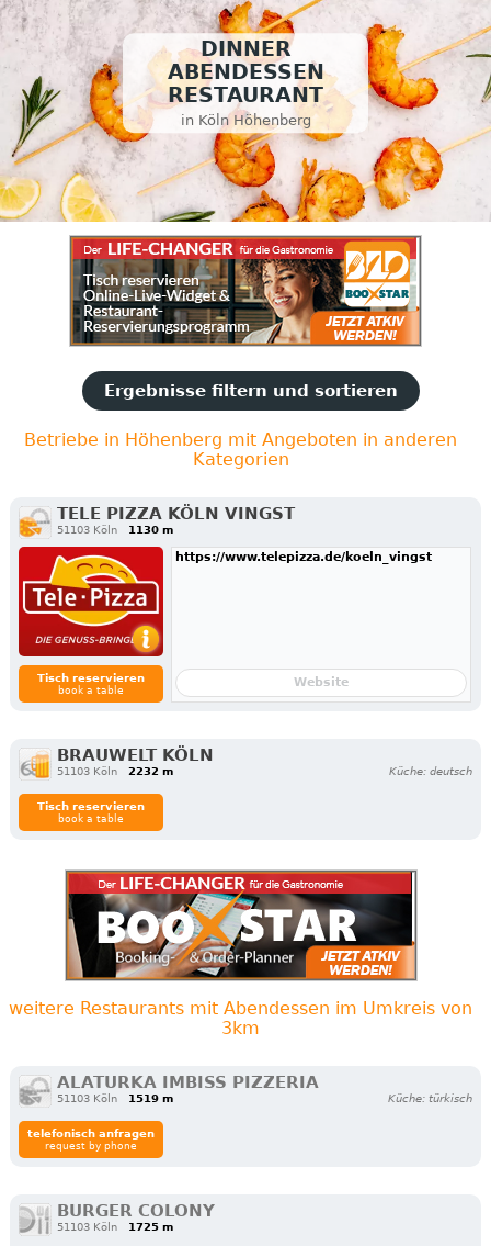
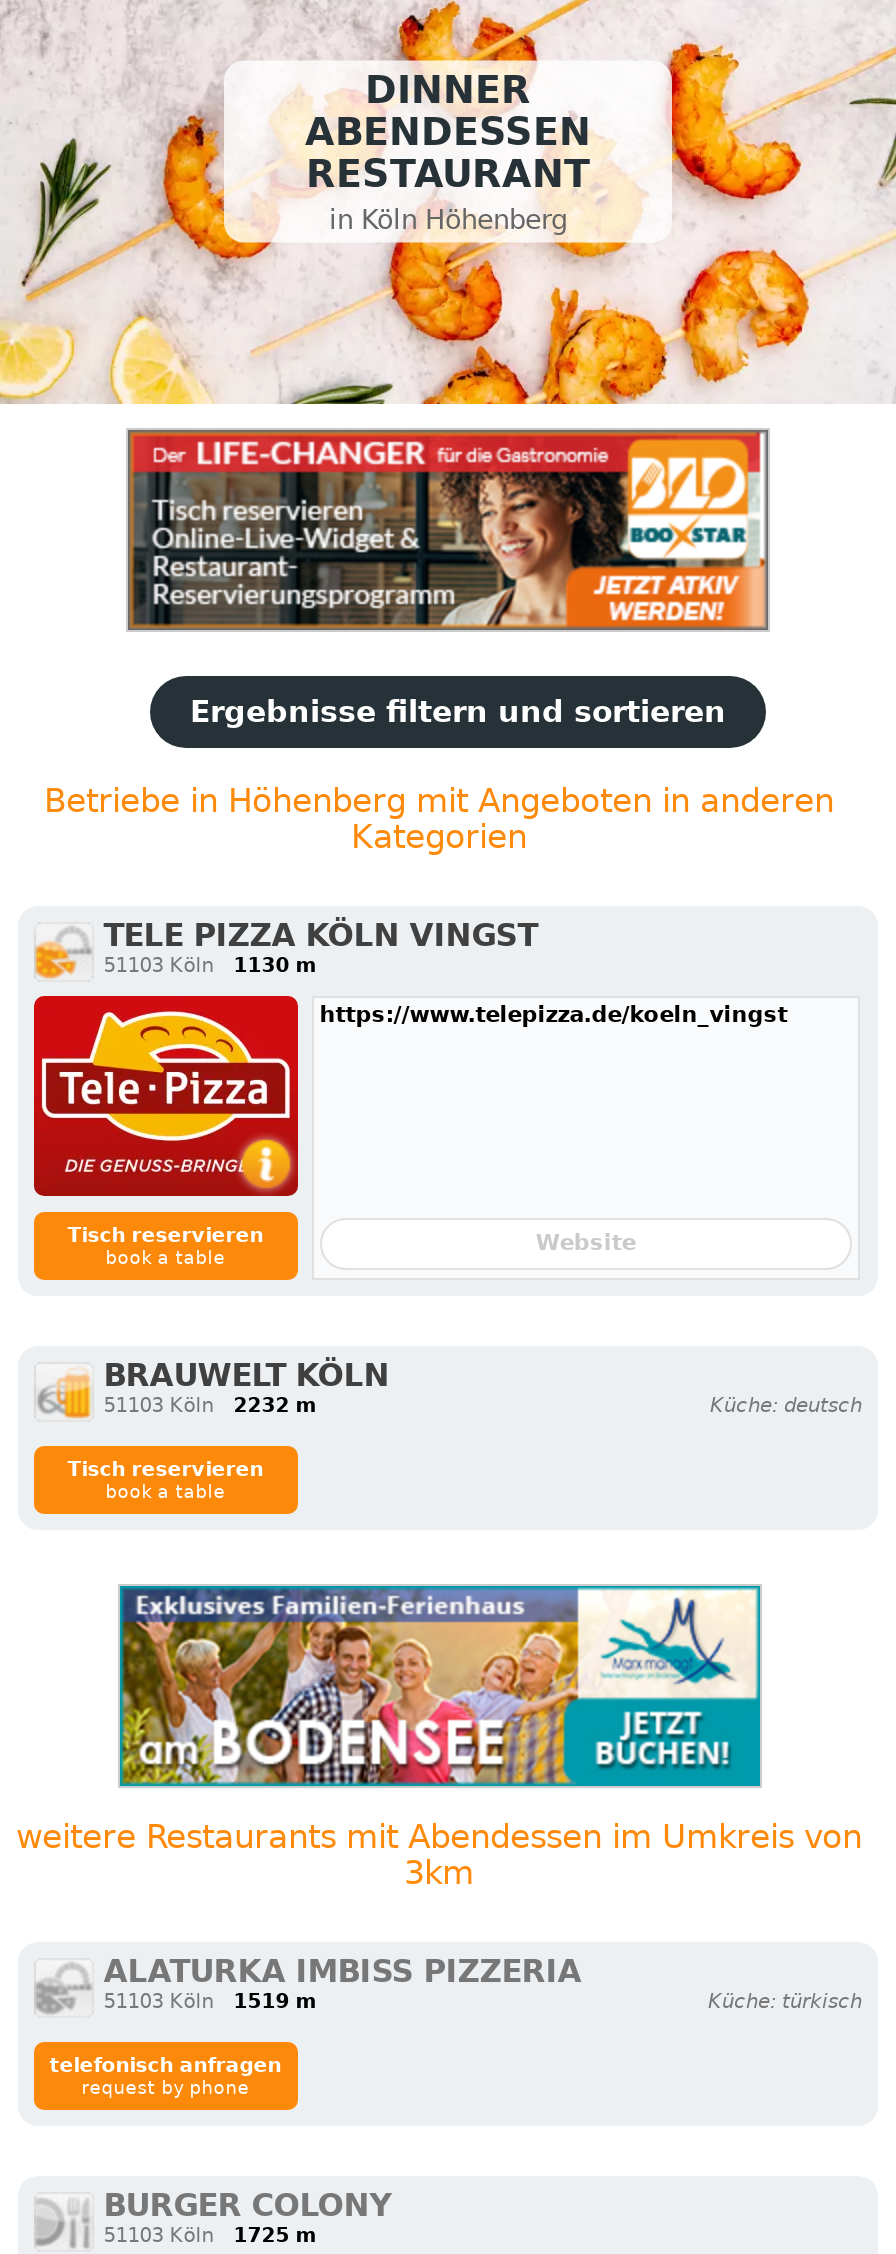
- [image]
+ [image]
